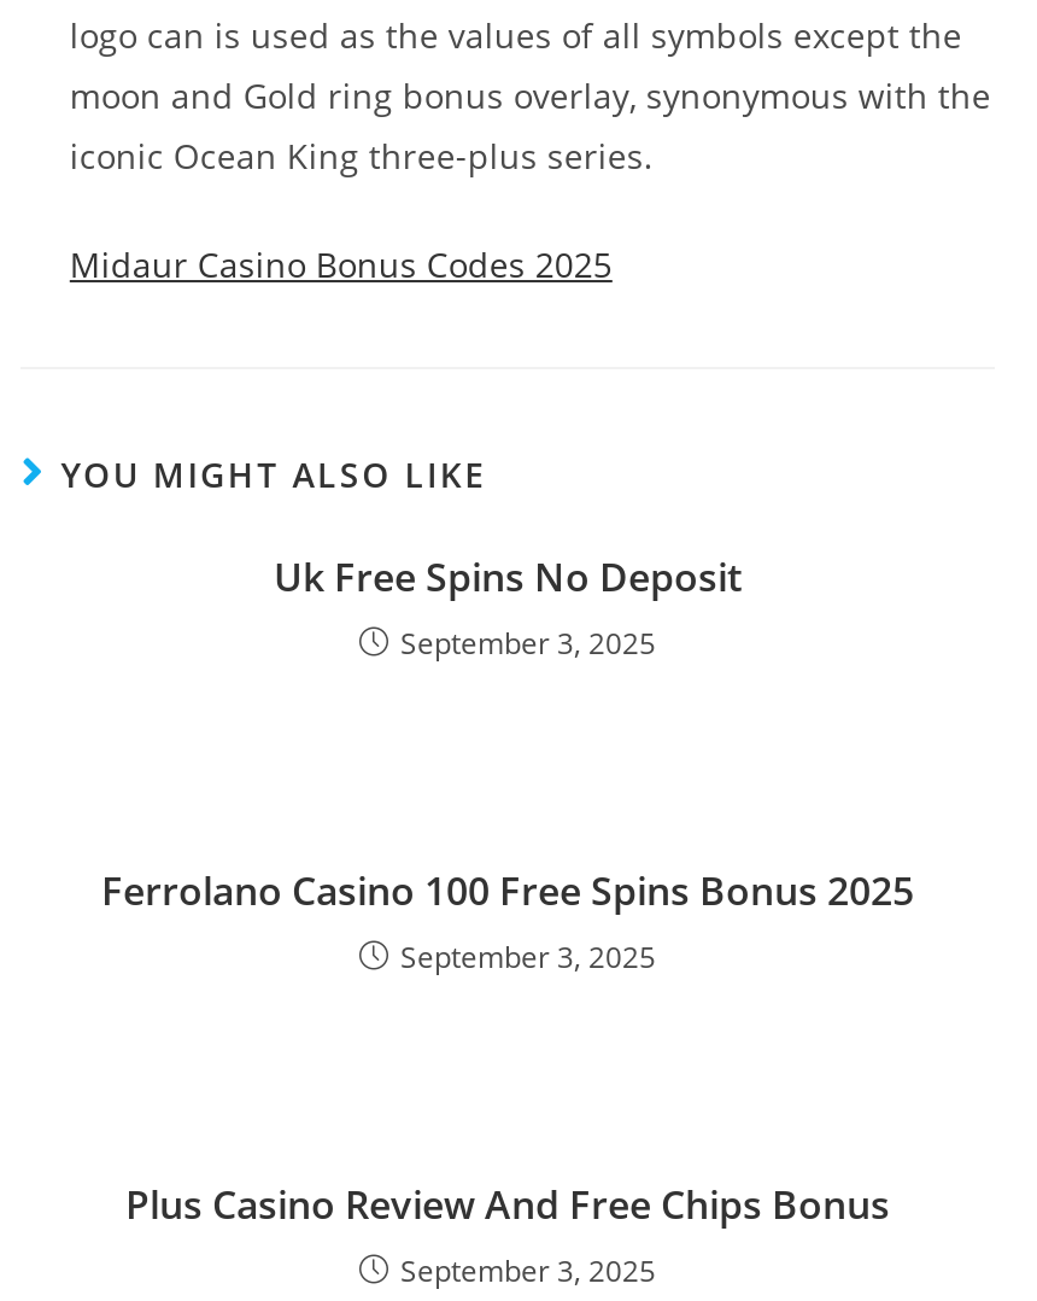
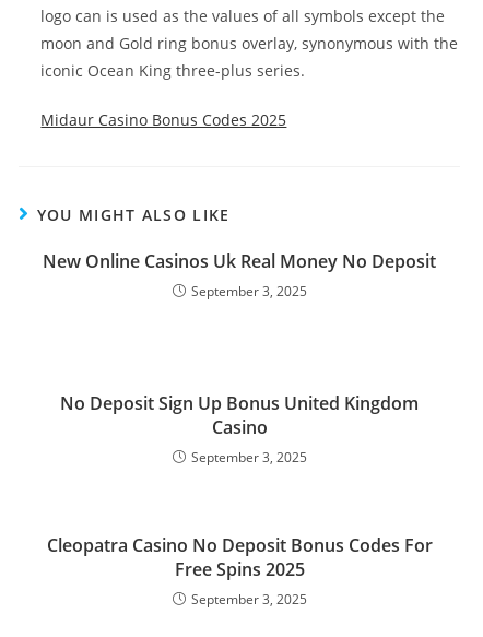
- Uk Free Spins No Deposit
+ New Online Casinos Uk Real Money No Deposit

- Ferrolano Casino 100 Free Spins Bonus 2025
+ No Deposit Sign Up Bonus United Kingdom
+ Casino

- Plus Casino Review And Free Chips Bonus
+ Cleopatra Casino No Deposit Bonus Codes For
+ Free Spins 2025
